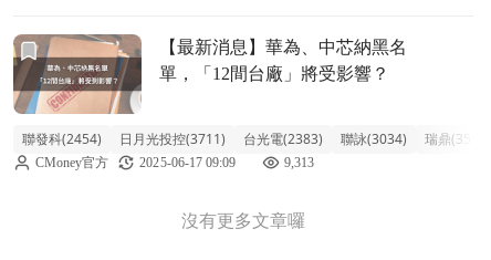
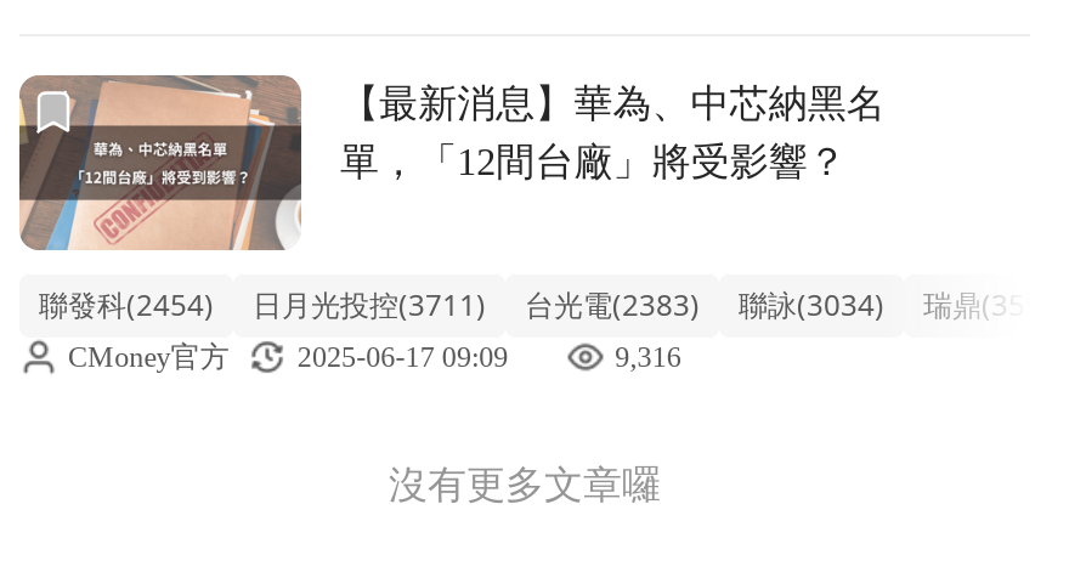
- 9,313
+ 9,316
